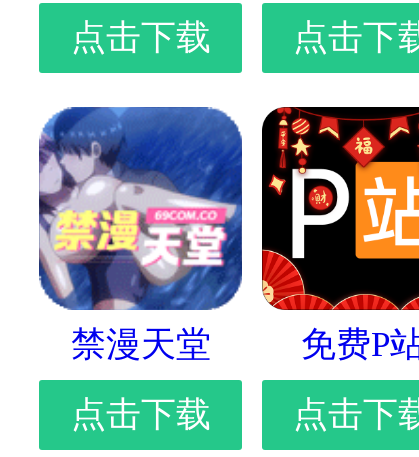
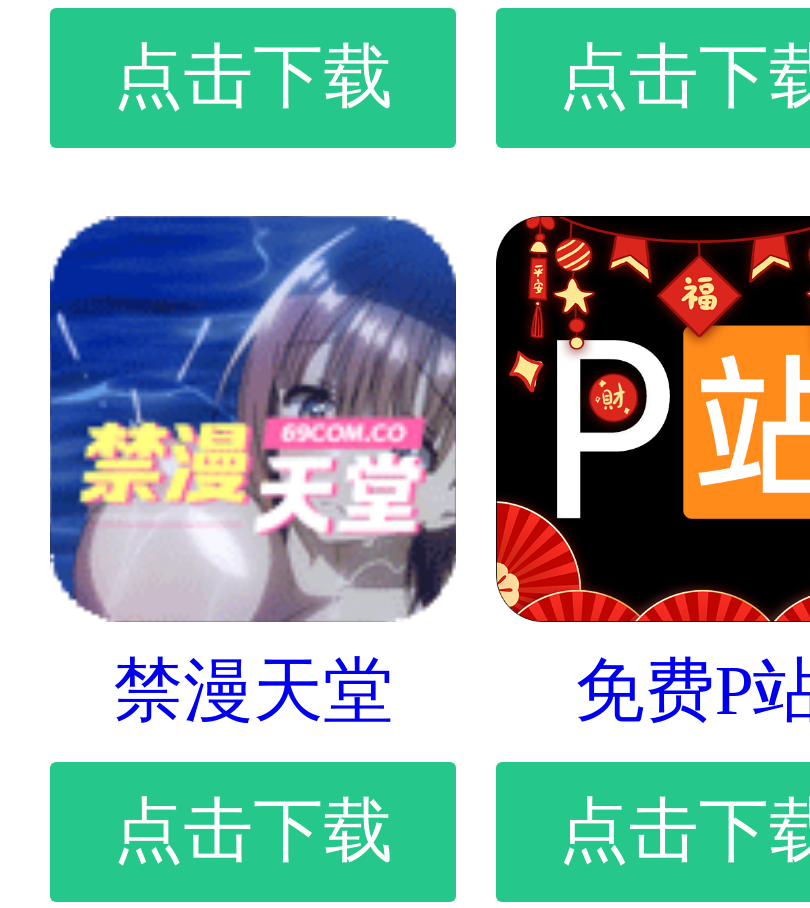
- [image]
+ [image]
